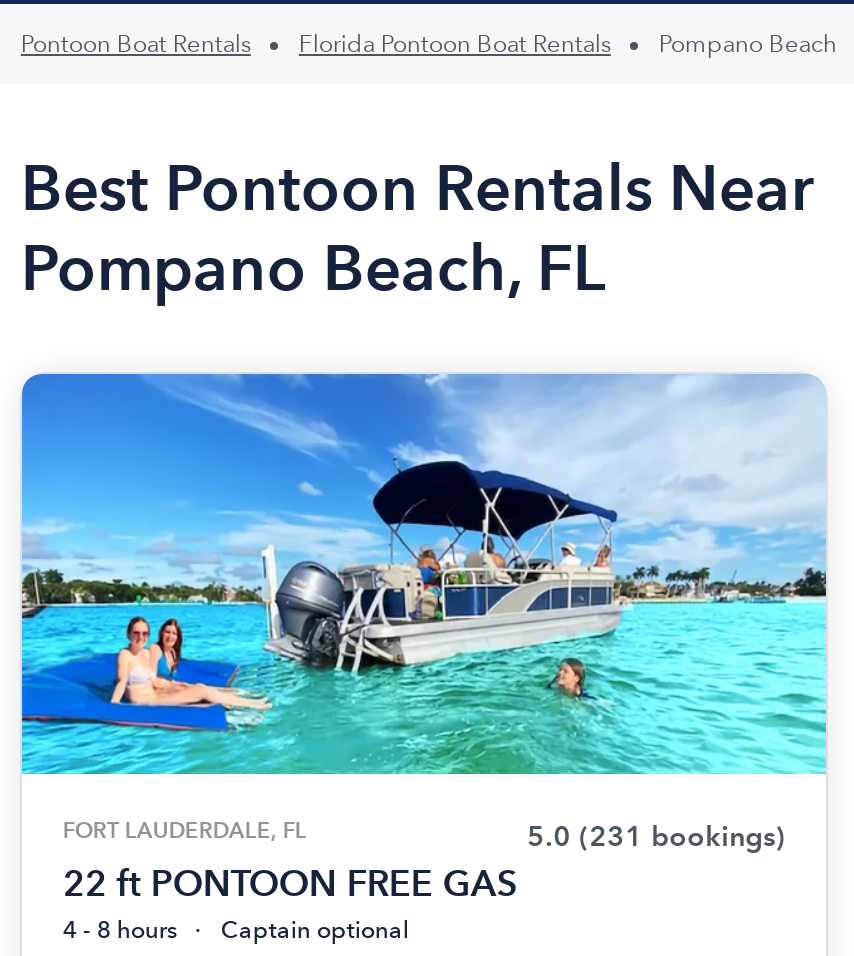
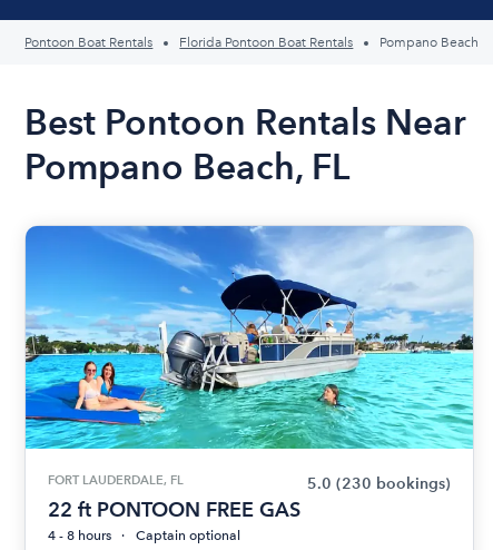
- 5.0 (231 bookings)
+ 5.0 (230 bookings)
